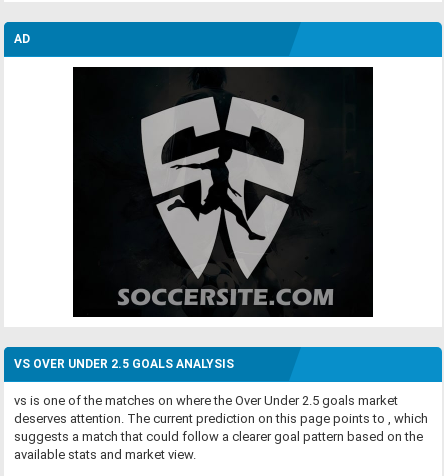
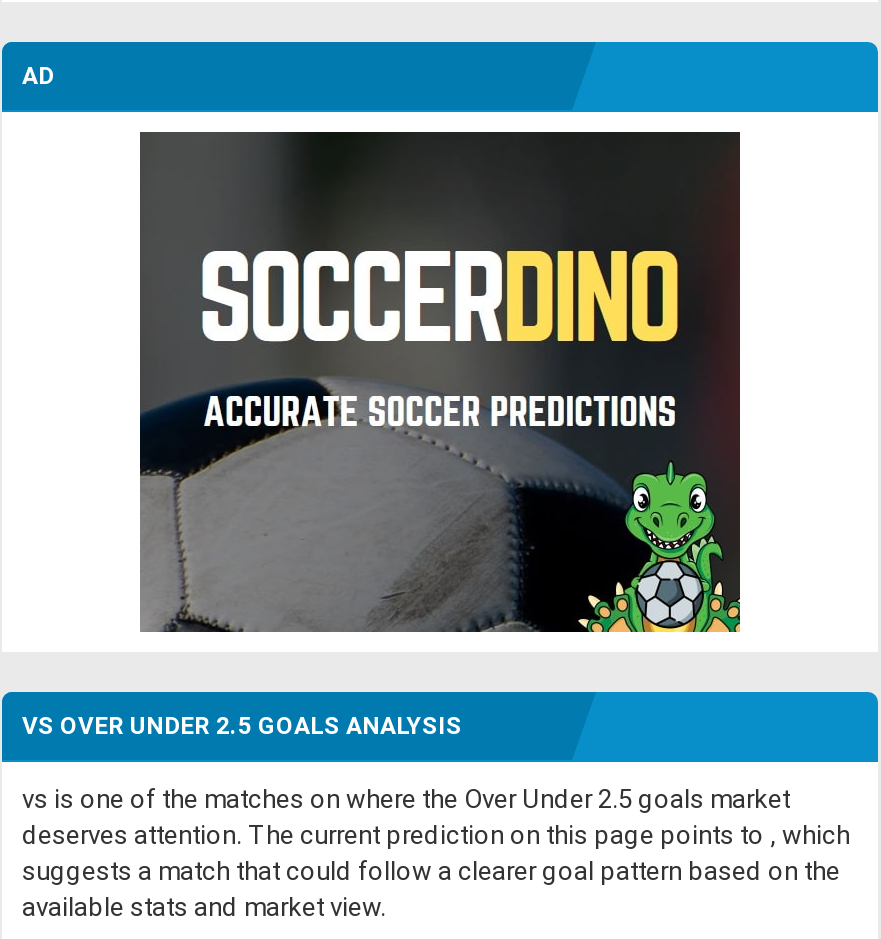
- [image]
+ [image]
